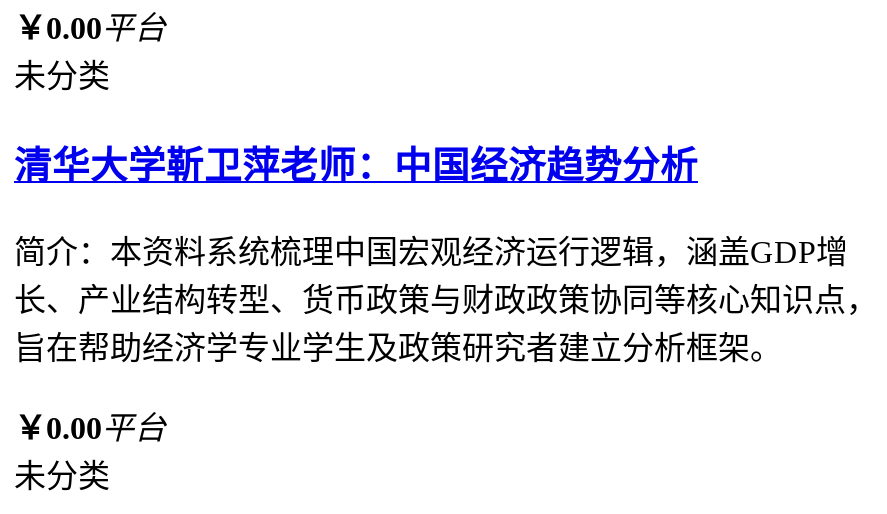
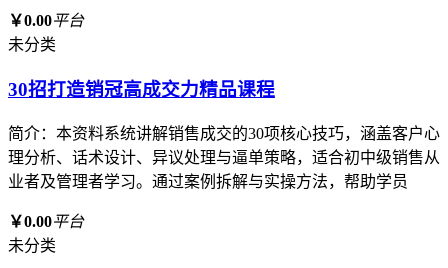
- 清华大学靳卫萍老师：中国经济趋势分析
+ 30招打造销冠高成交力精品课程

- 简介：本资料系统梳理中国宏观经济运行逻辑，涵盖GDP增
- 长、产业结构转型、货币政策与财政政策协同等核心知识点，
- 旨在帮助经济学专业学生及政策研究者建立分析框架。
+ 简介：本资料系统讲解销售成交的30项核心技巧，涵盖客户心
+ 理分析、话术设计、异议处理与逼单策略，适合初中级销售从
+ 业者及管理者学习。通过案例拆解与实操方法，帮助学员
